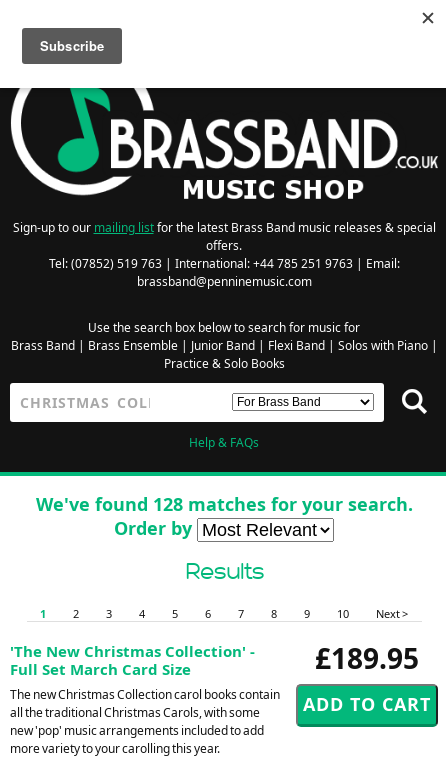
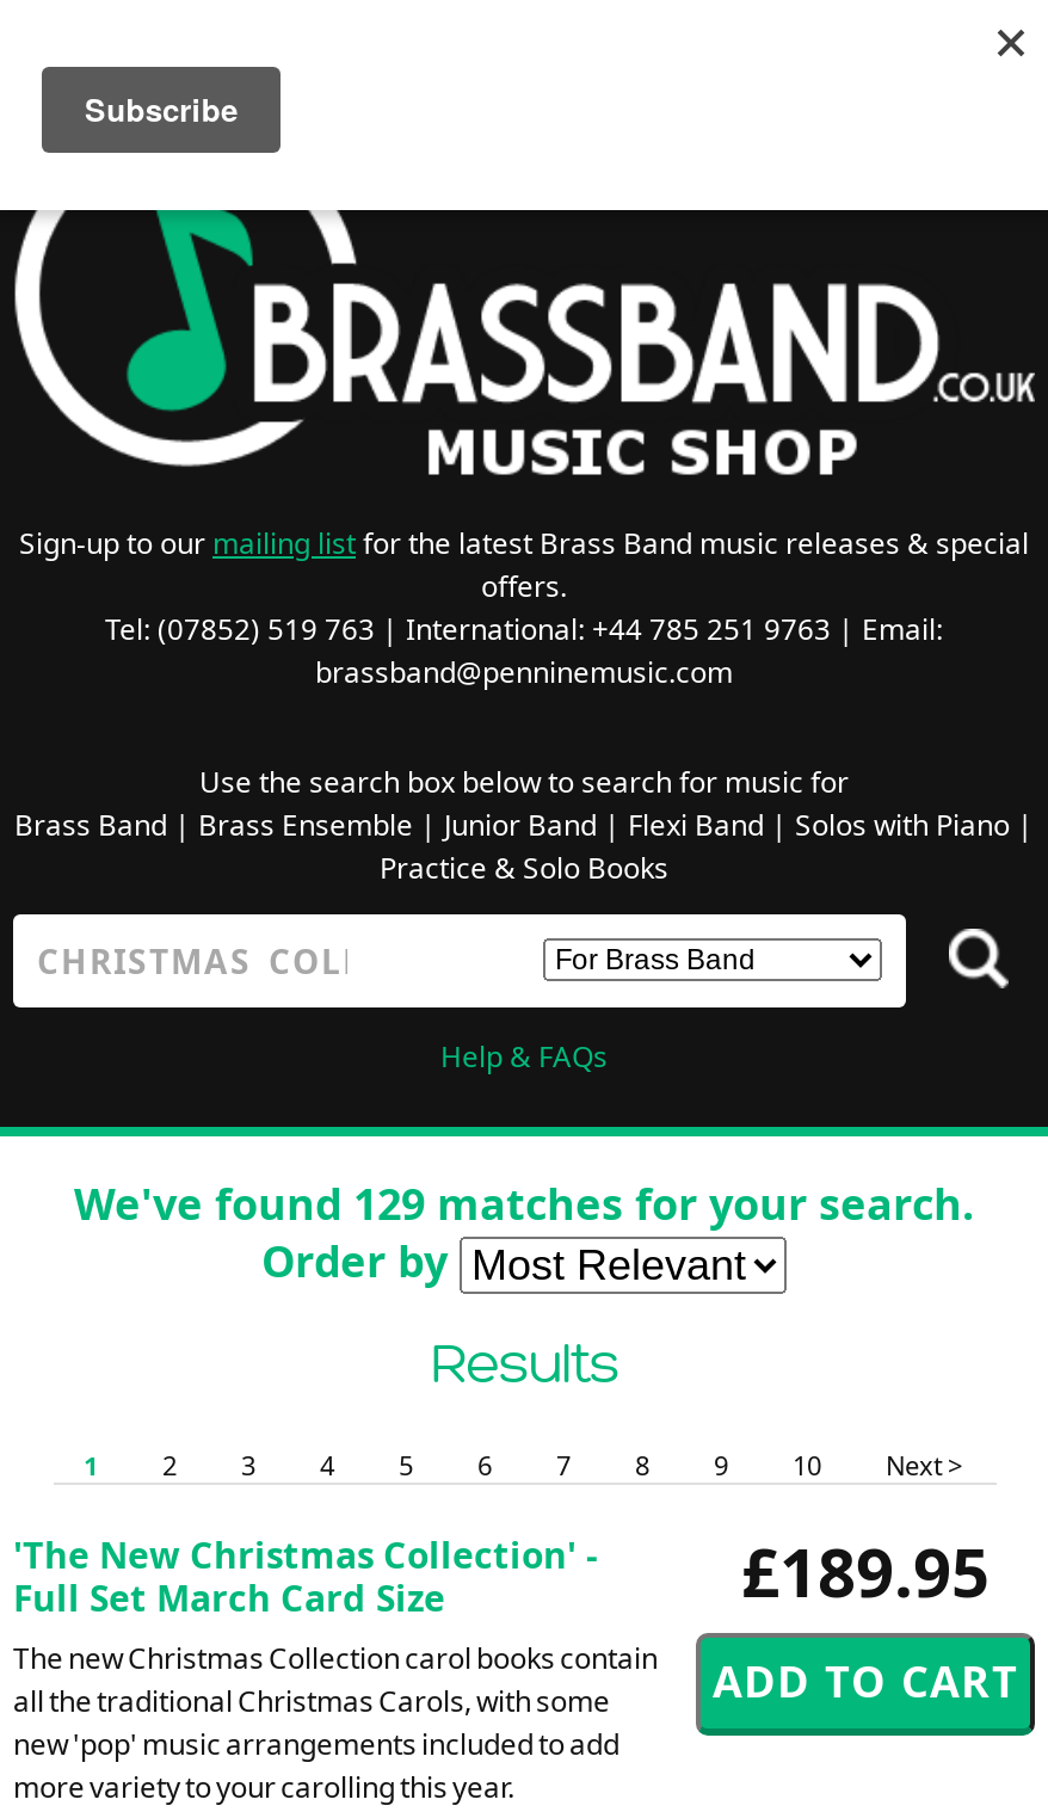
- We've found 128 matches for your search.
+ We've found 129 matches for your search.
